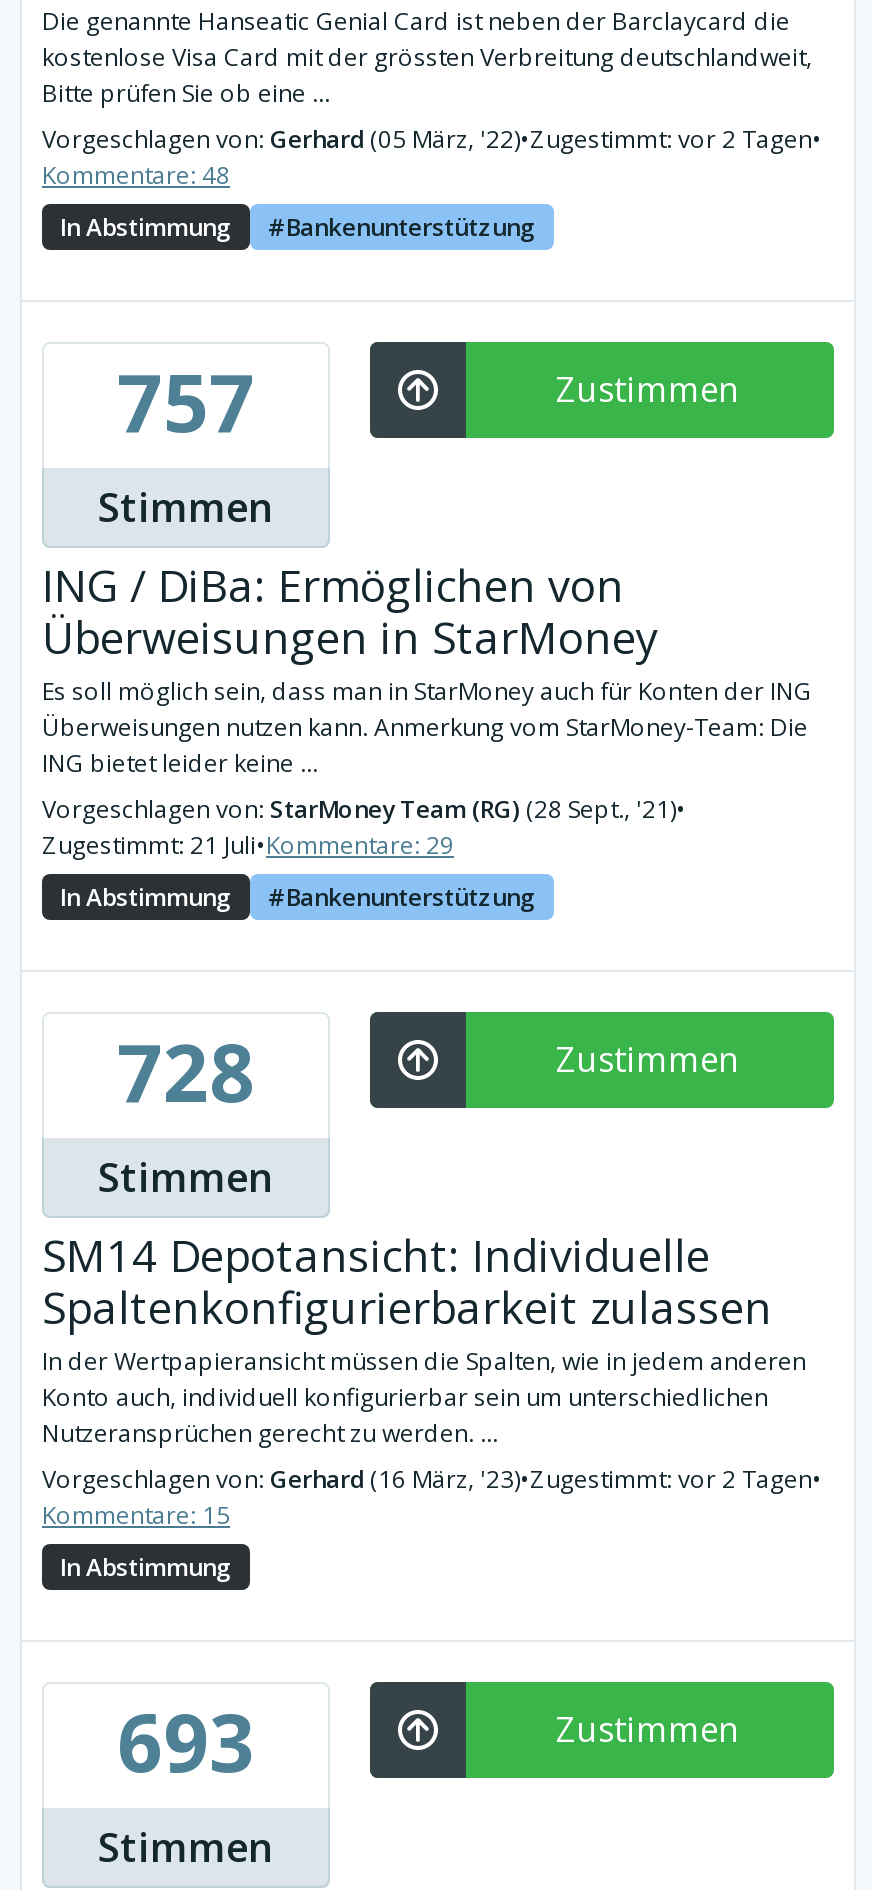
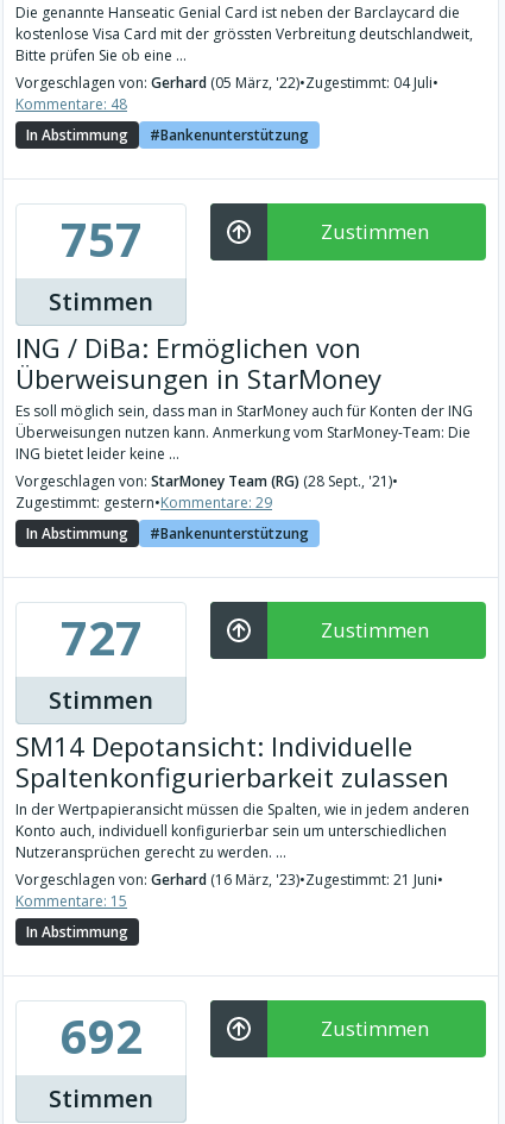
- Vorgeschlagen von: Gerhard (05 März, '22)•Zugestimmt: vor 2 Tagen•
+ Vorgeschlagen von: Gerhard (05 März, '22)•Zugestimmt: 04 Juli•

- Zugestimmt: 21 Juli•Kommentare: 29
+ Zugestimmt: gestern•Kommentare: 29

- 728
+ 727

- Vorgeschlagen von: Gerhard (16 März, '23)•Zugestimmt: vor 2 Tagen•
+ Vorgeschlagen von: Gerhard (16 März, '23)•Zugestimmt: 21 Juni•

- 693
+ 692
